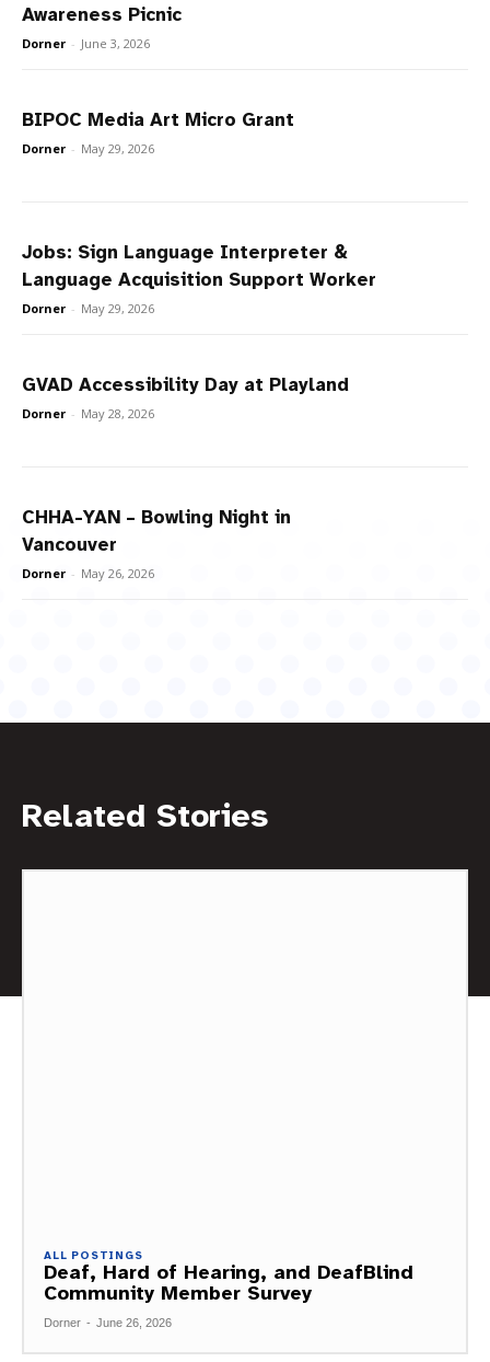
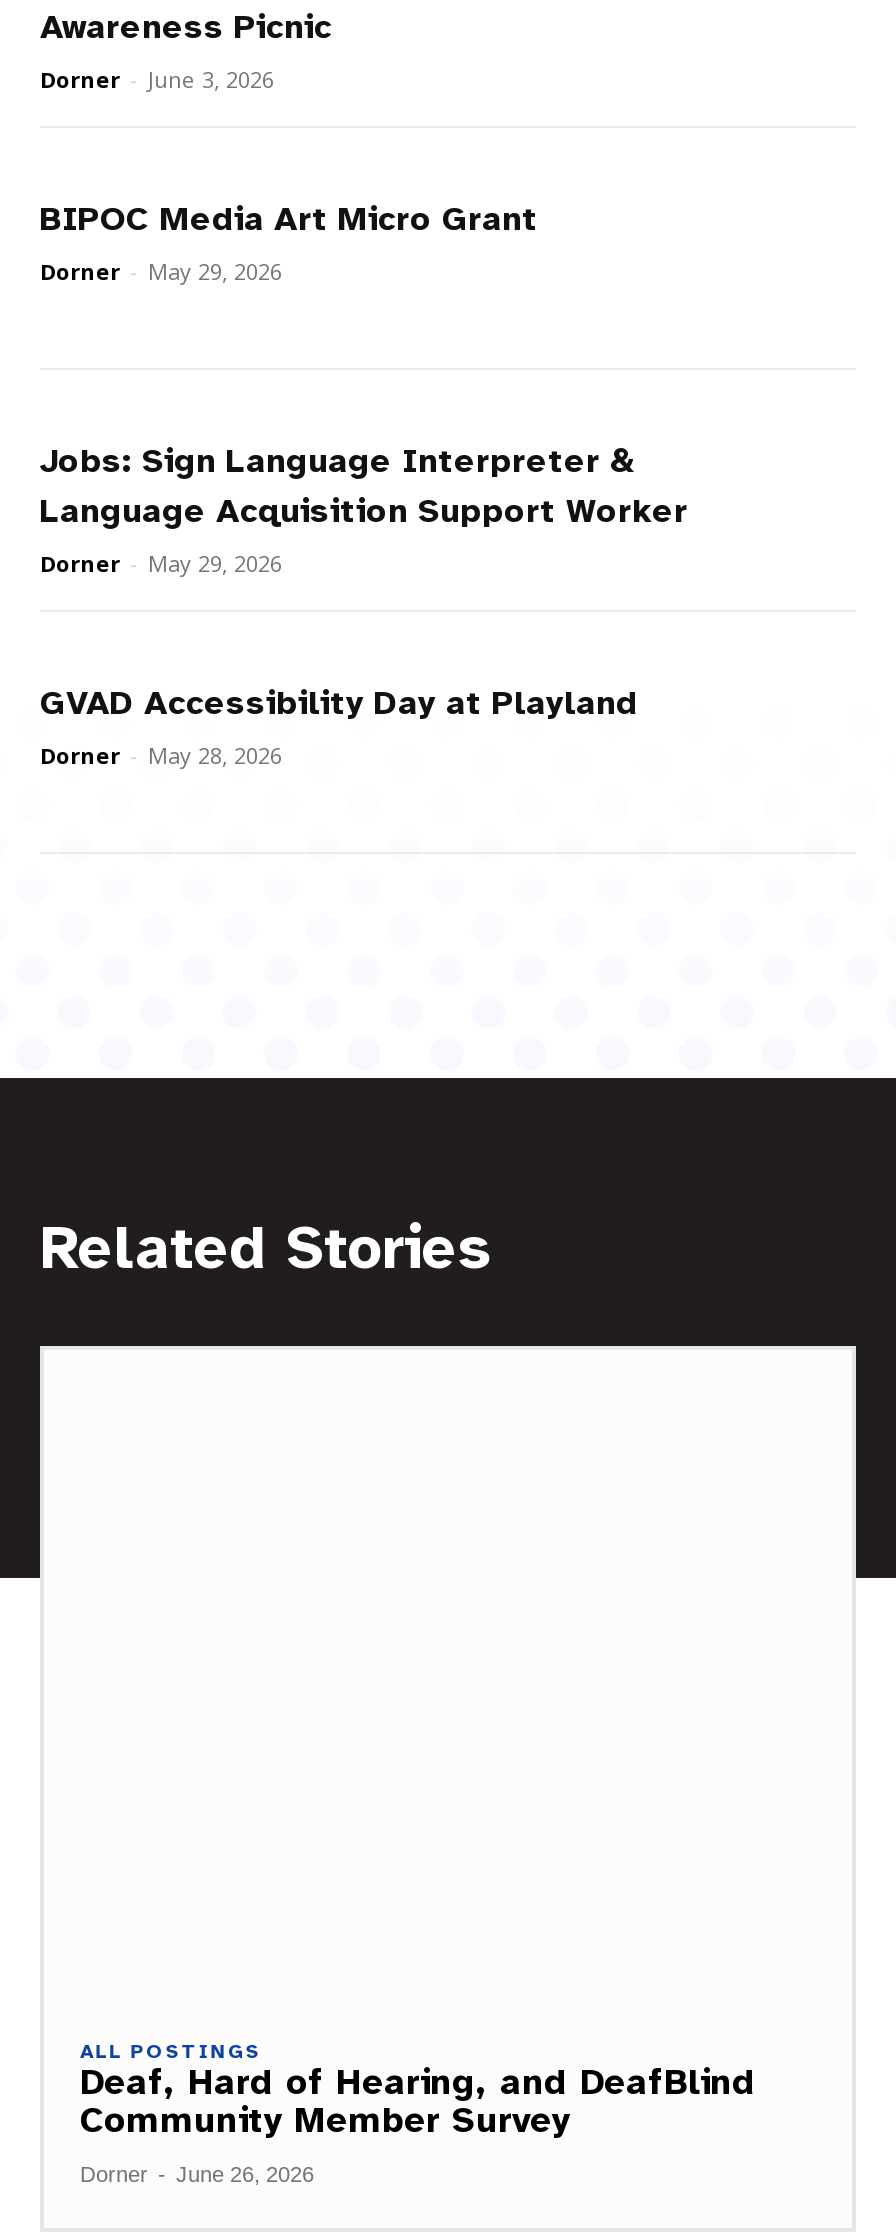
- CHHA-YAN – Bowling Night in
- Vancouver
- Dorner - May 26, 2026
